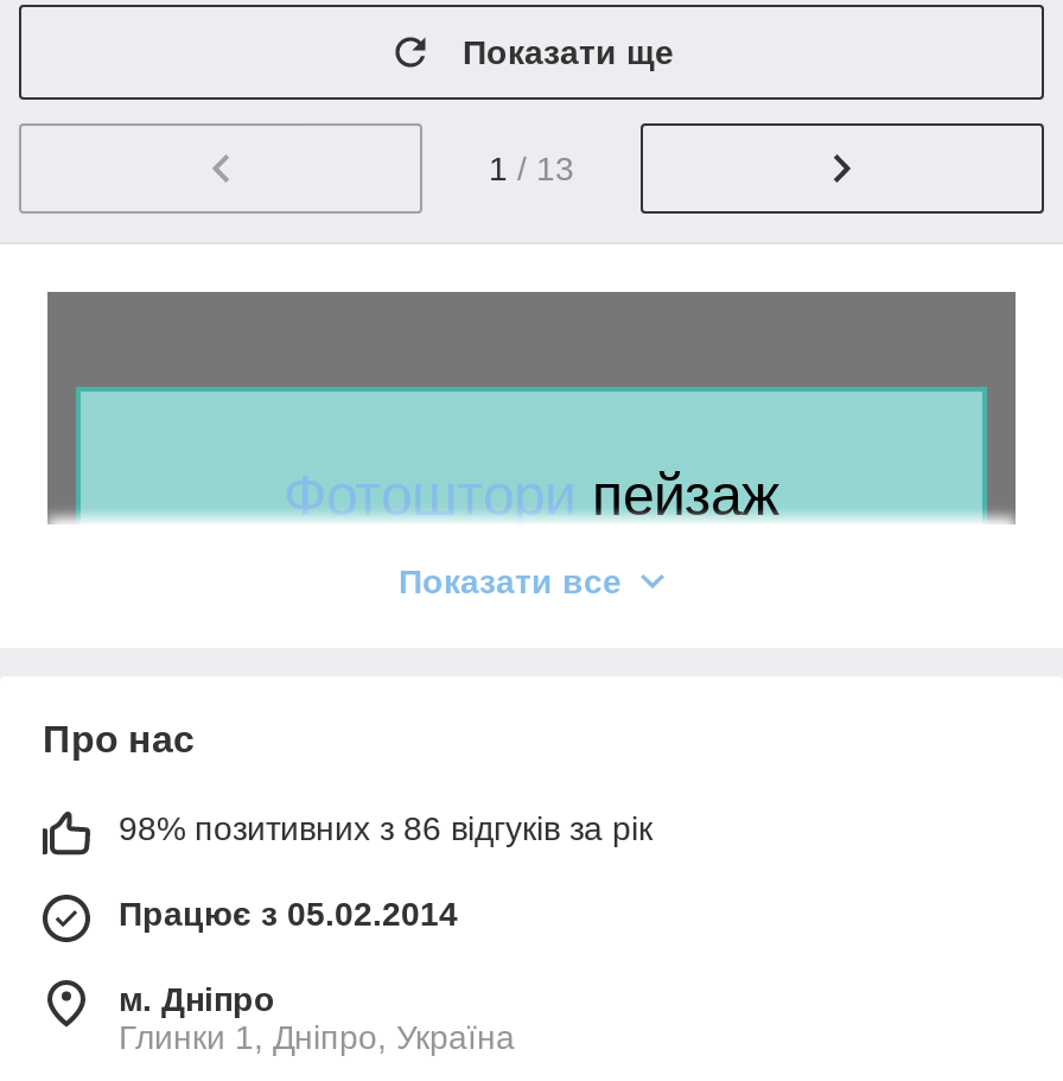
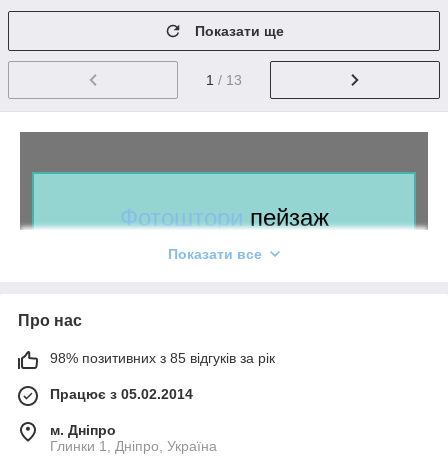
- 98% позитивних з 86 відгуків за рік
+ 98% позитивних з 85 відгуків за рік
